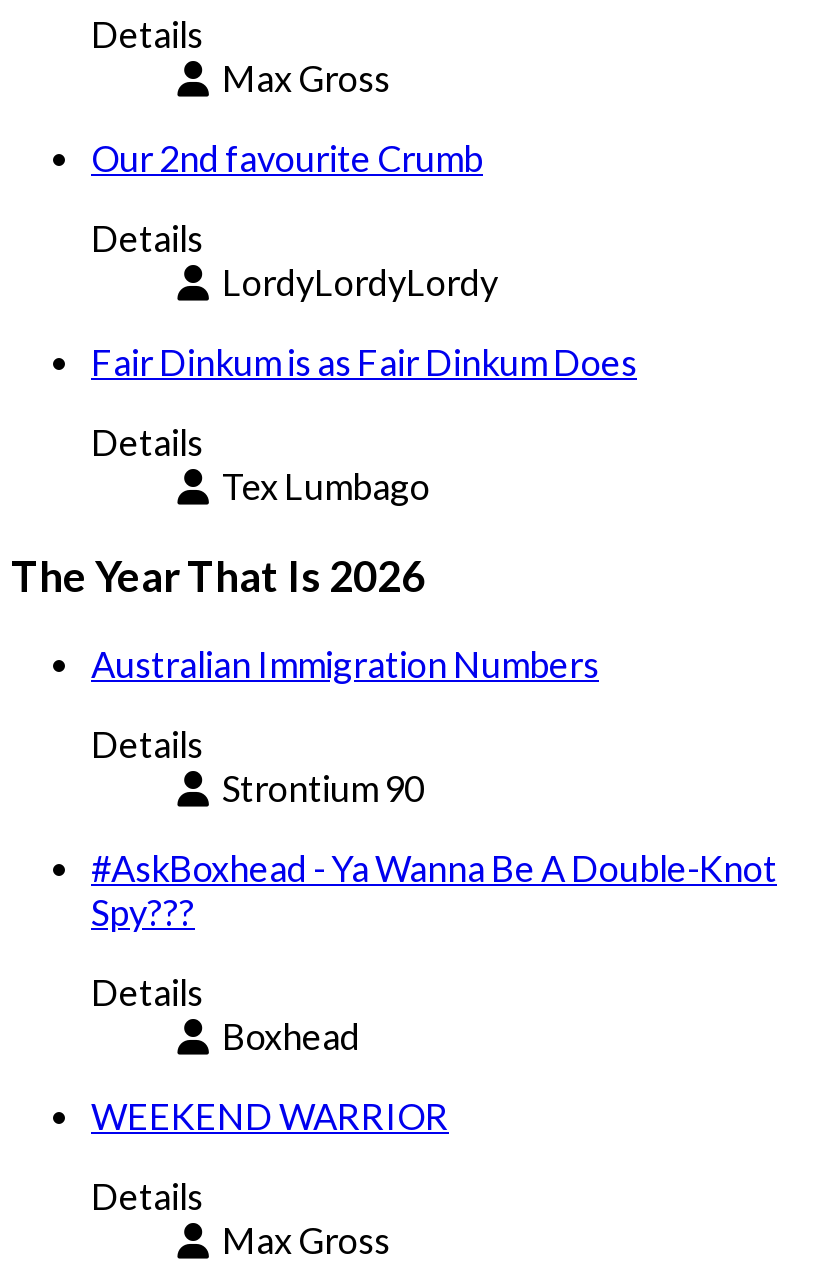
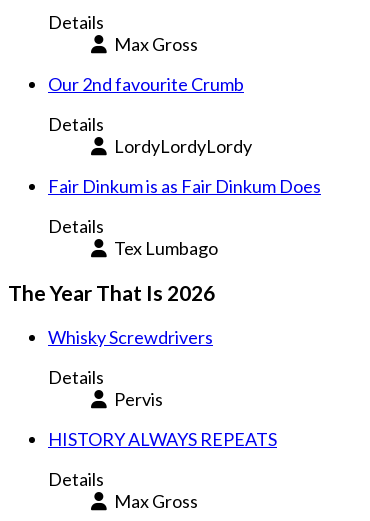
- Australian Immigration Numbers
+ Whisky Screwdrivers

- Strontium 90
- #AskBoxhead - Ya Wanna Be A Double-Knot
- Spy???
- Details
- Boxhead
- WEEKEND WARRIOR
+ Pervis
+ HISTORY ALWAYS REPEATS
